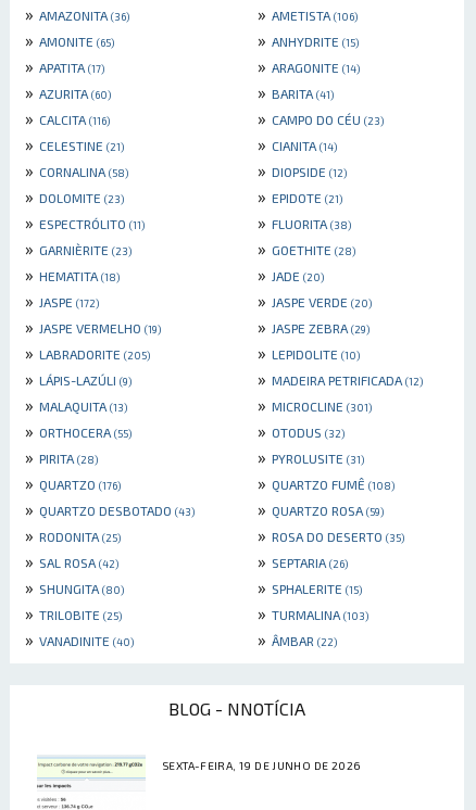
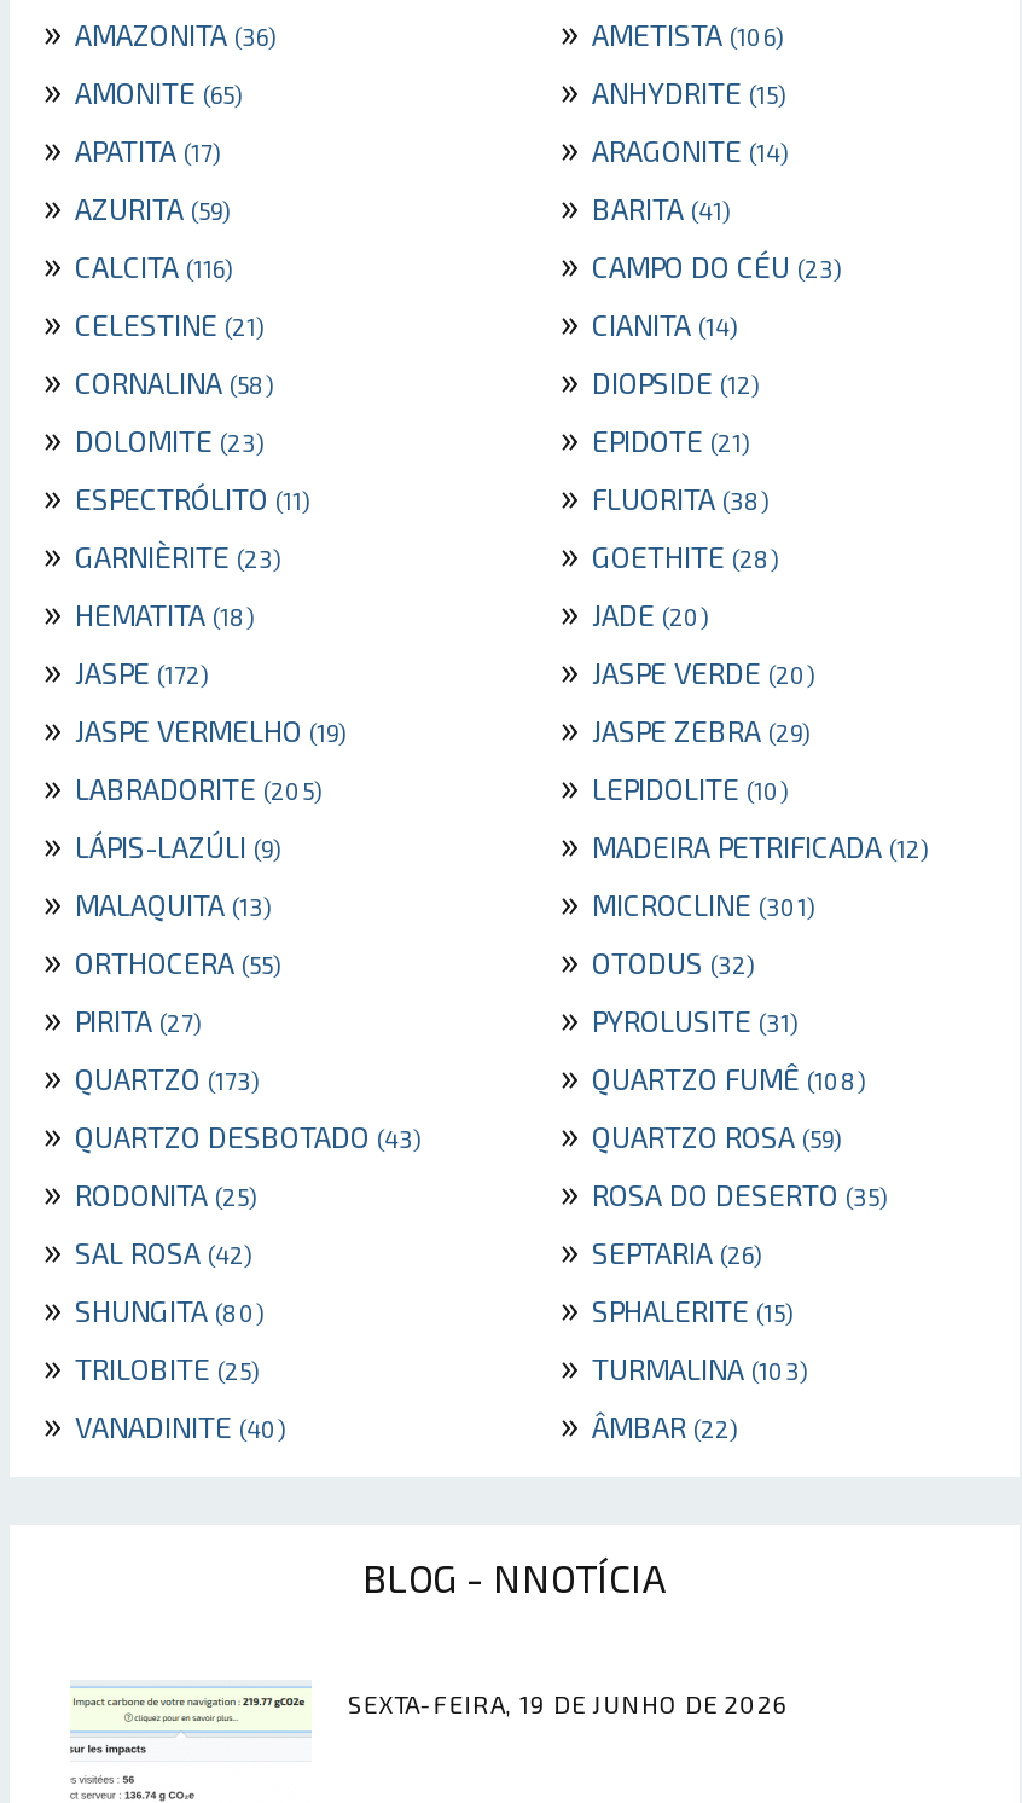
- » AZURITA (60)
+ » AZURITA (59)

- » PIRITA (28)
+ » PIRITA (27)

- » QUARTZO (176)
+ » QUARTZO (173)
